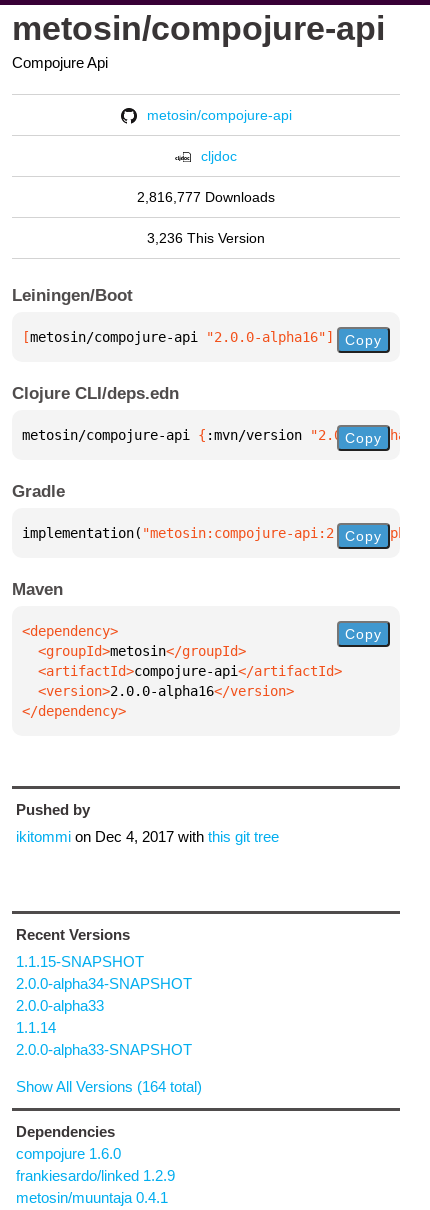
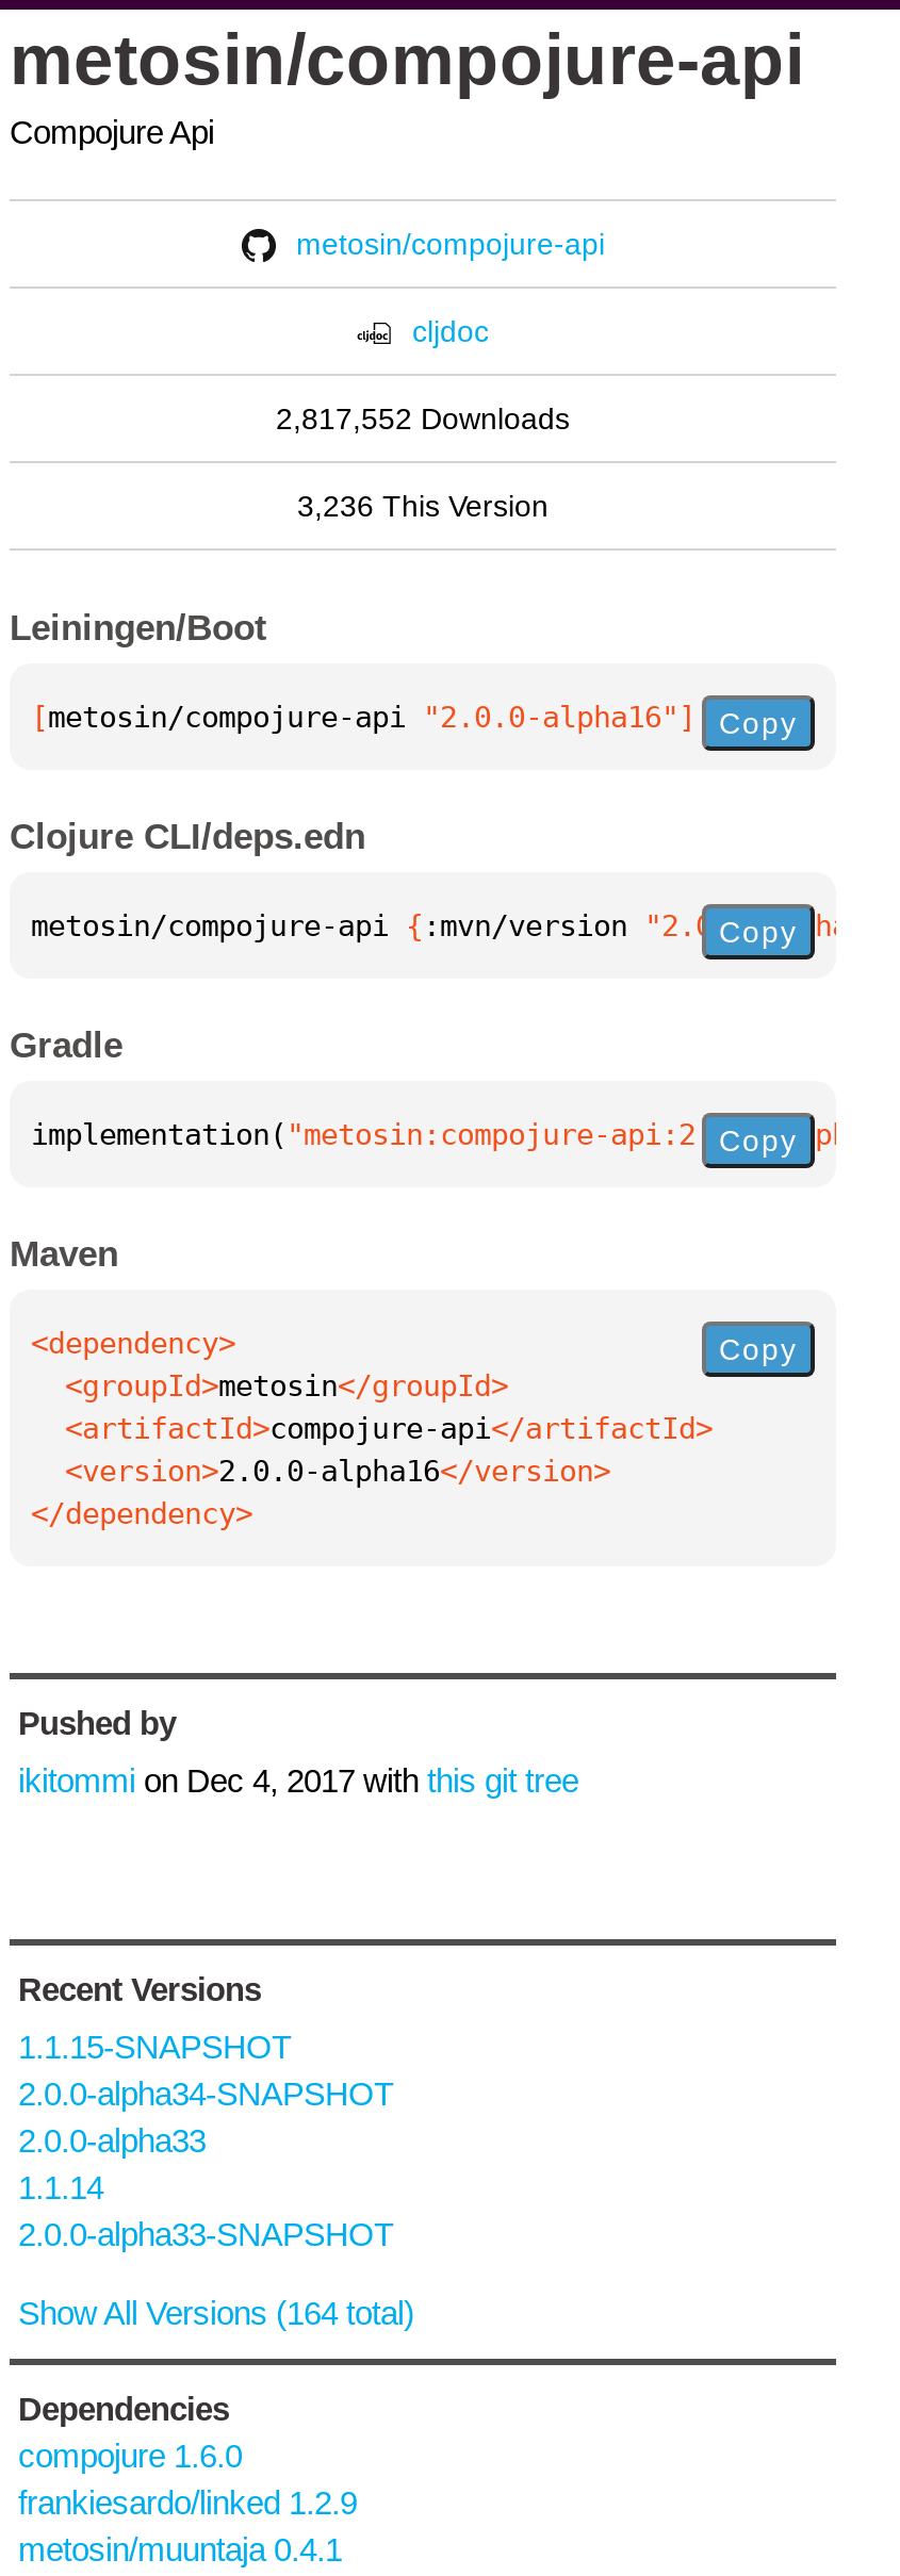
- 2,816,777 Downloads
+ 2,817,552 Downloads
